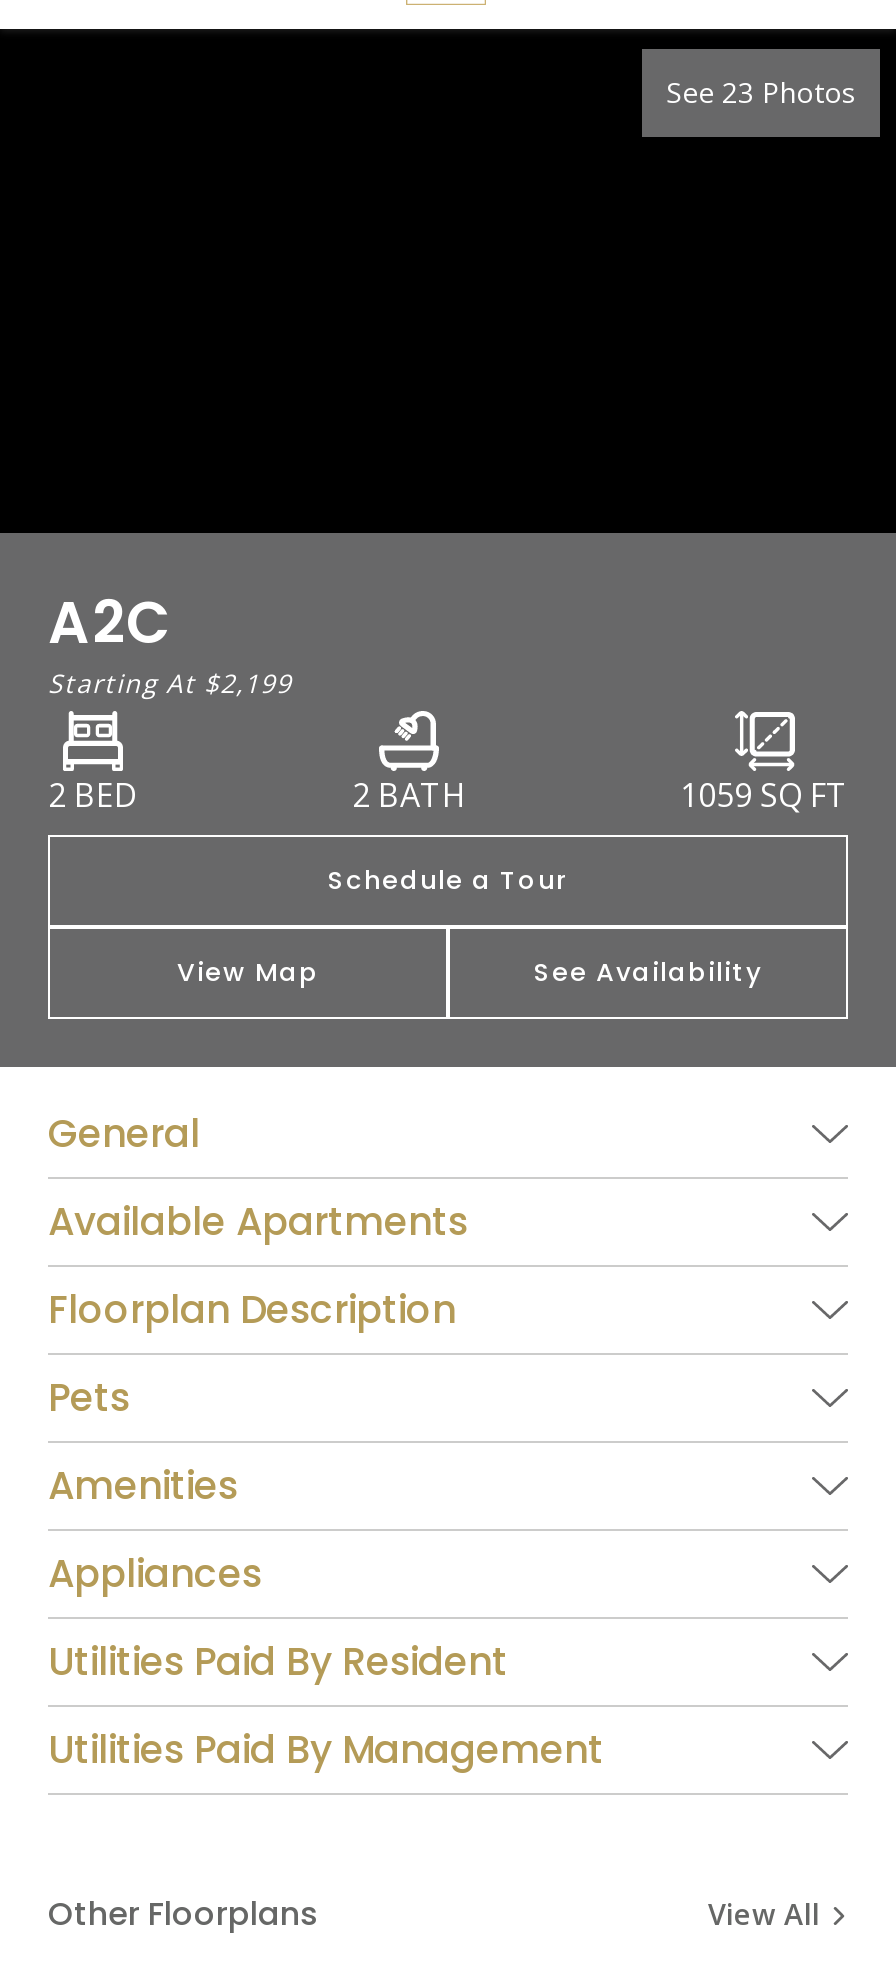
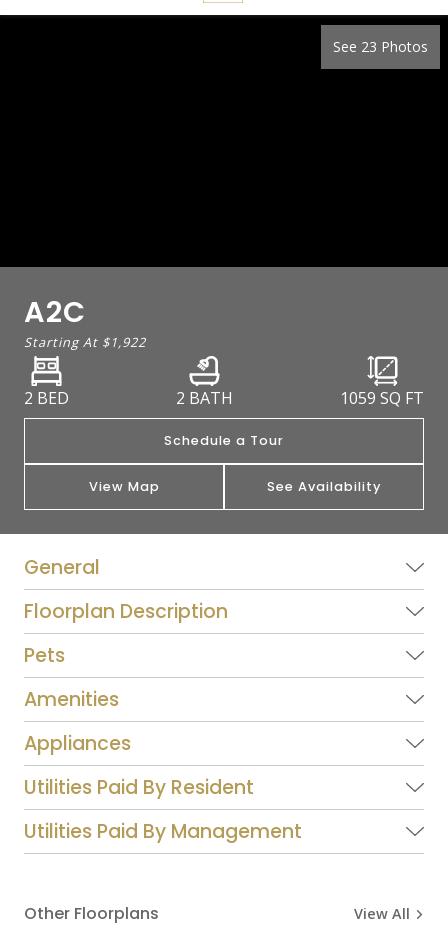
- Starting At $2,199
+ Starting At $1,922

- Available Apartments
